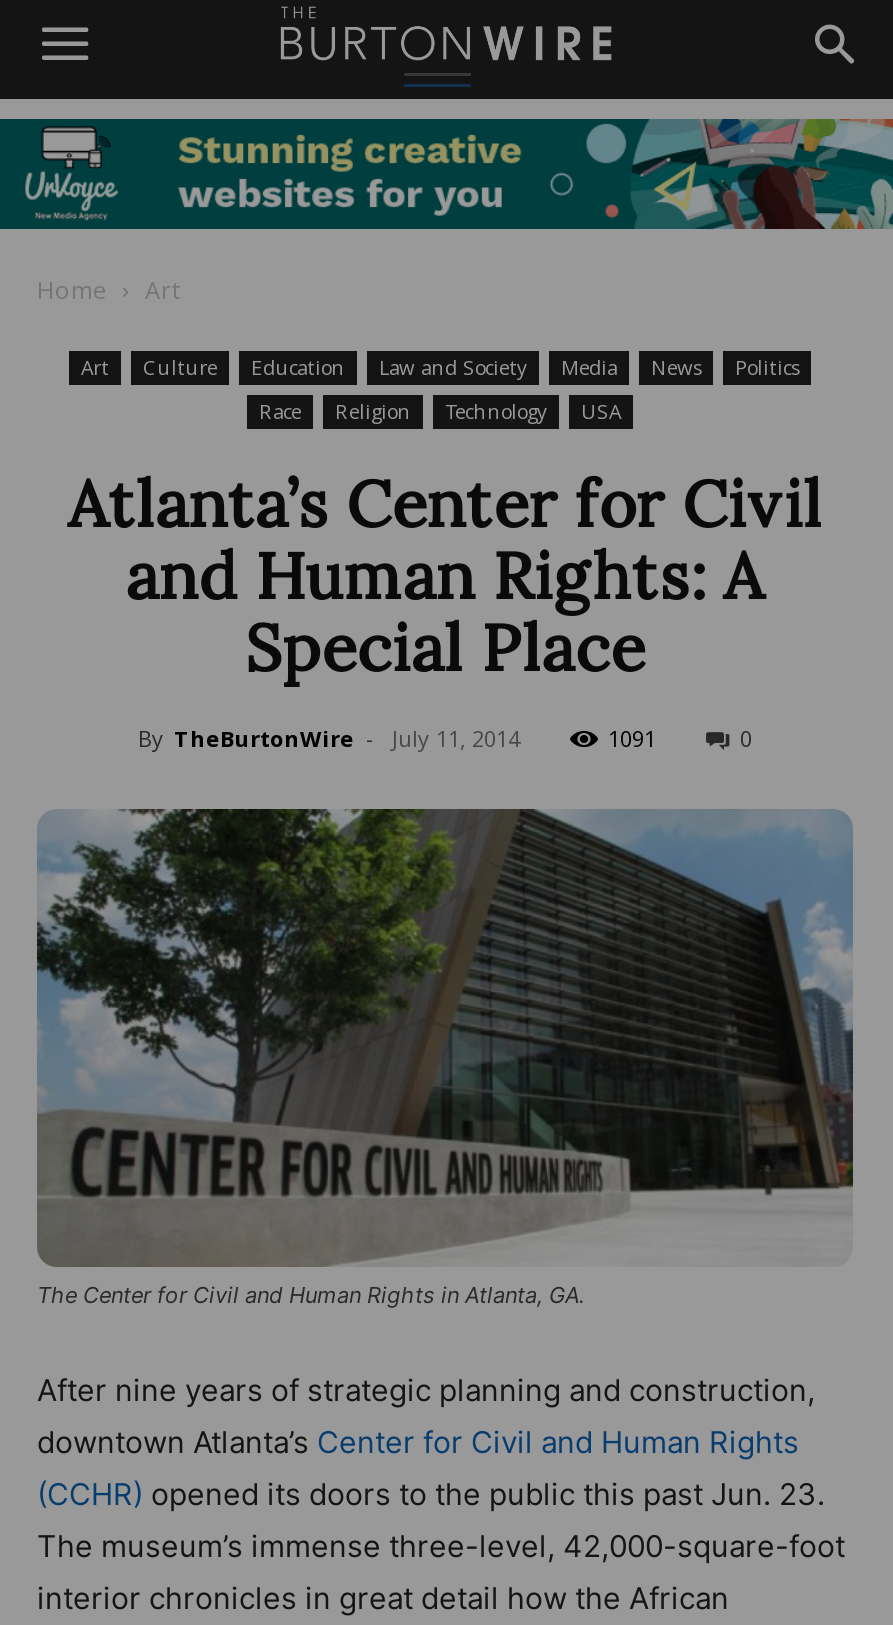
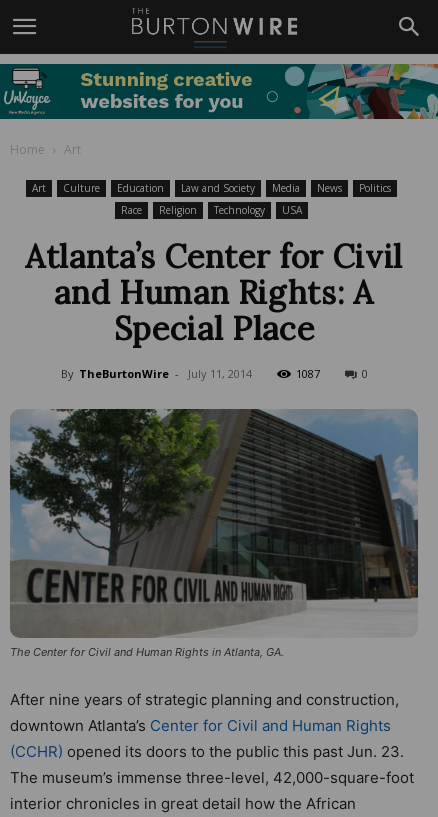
- 1091
+ 1087
